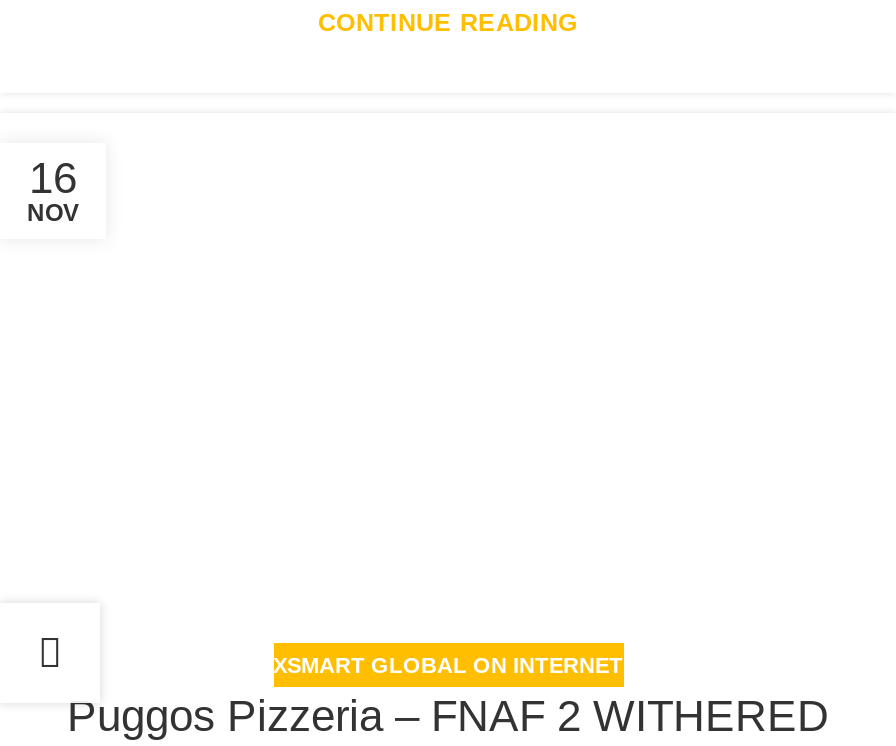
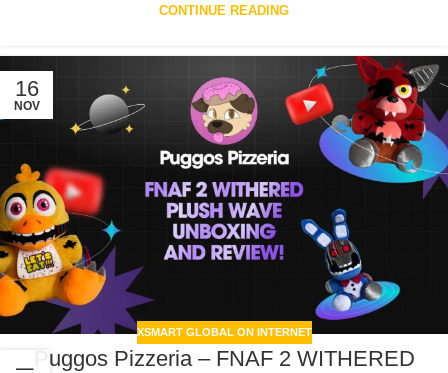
+ [image]
